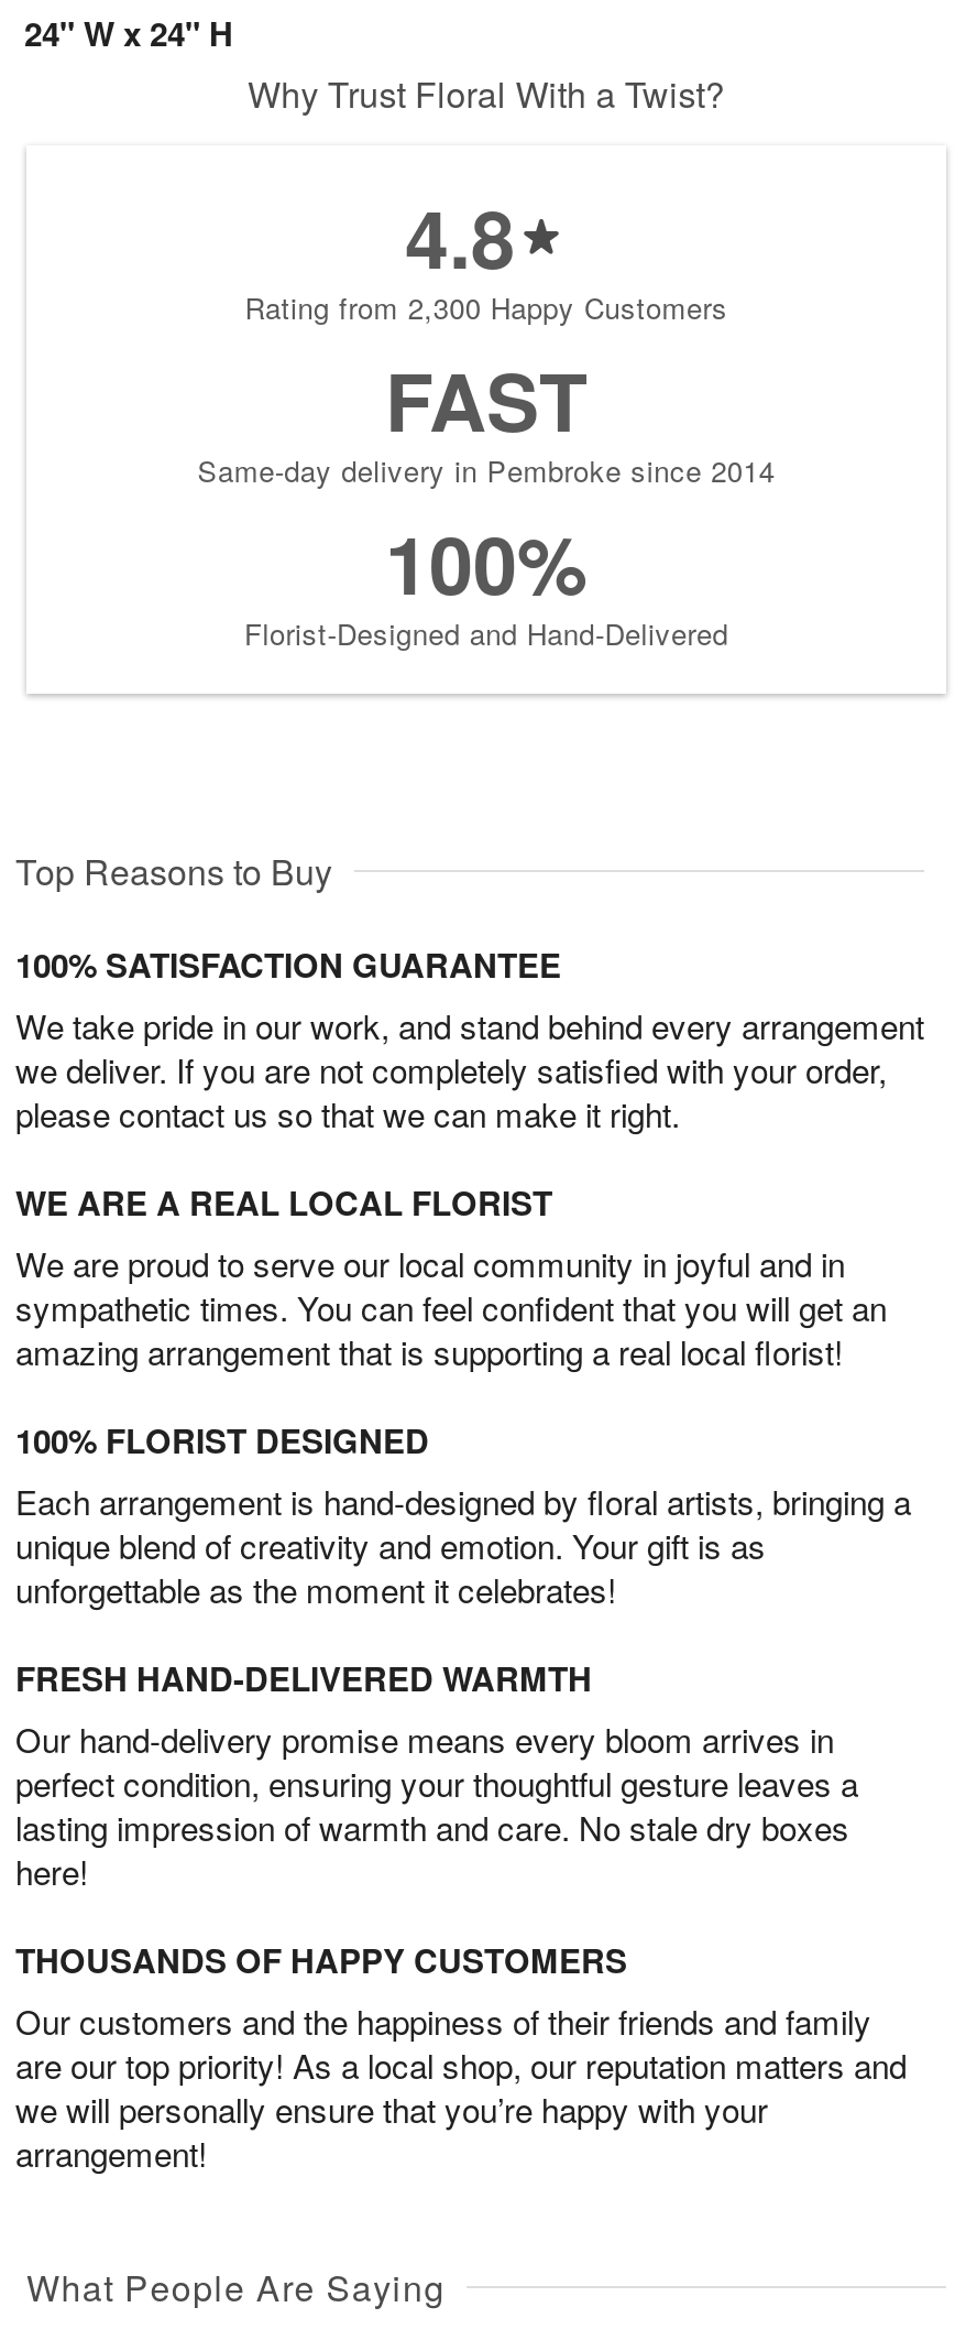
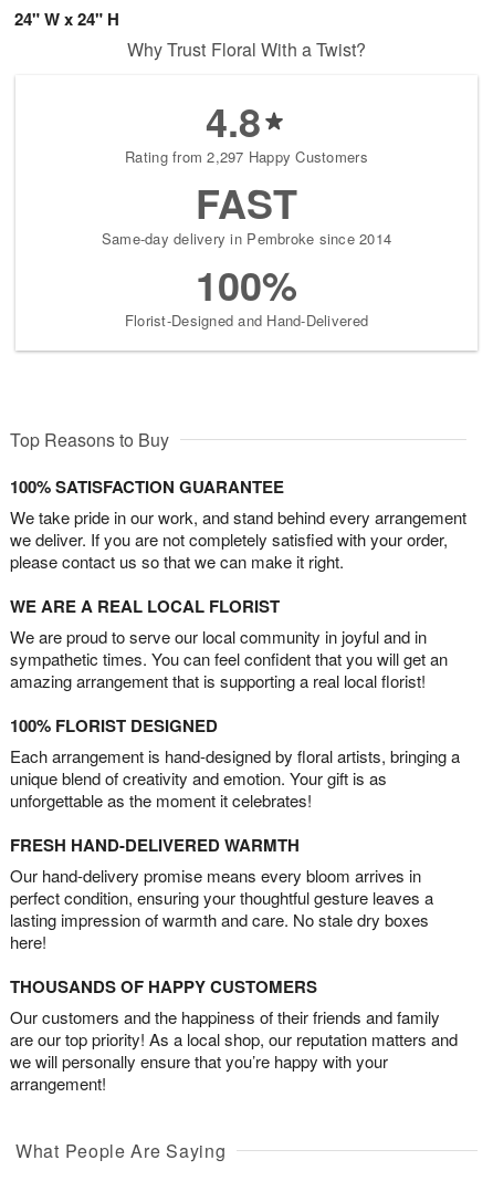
- Rating from 2,300 Happy Customers
+ Rating from 2,297 Happy Customers
